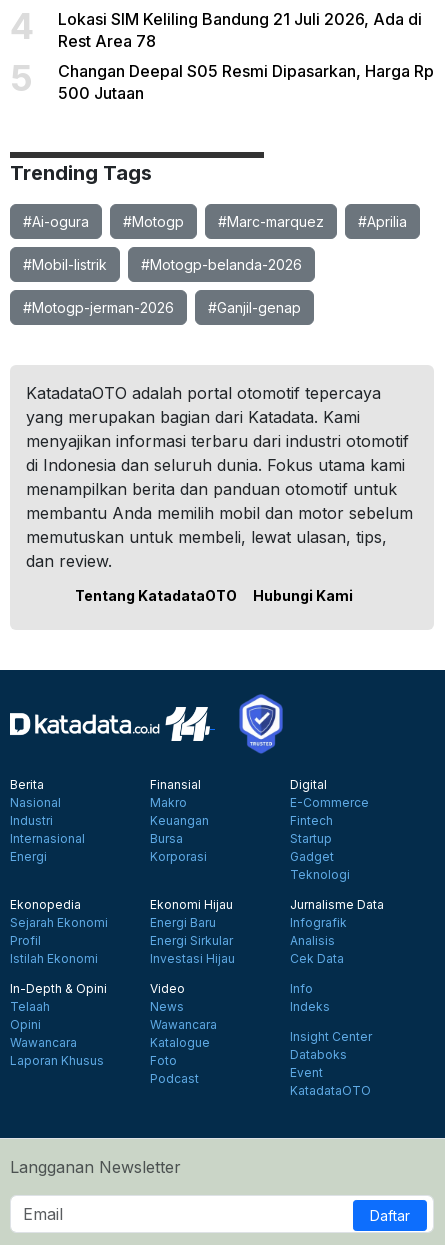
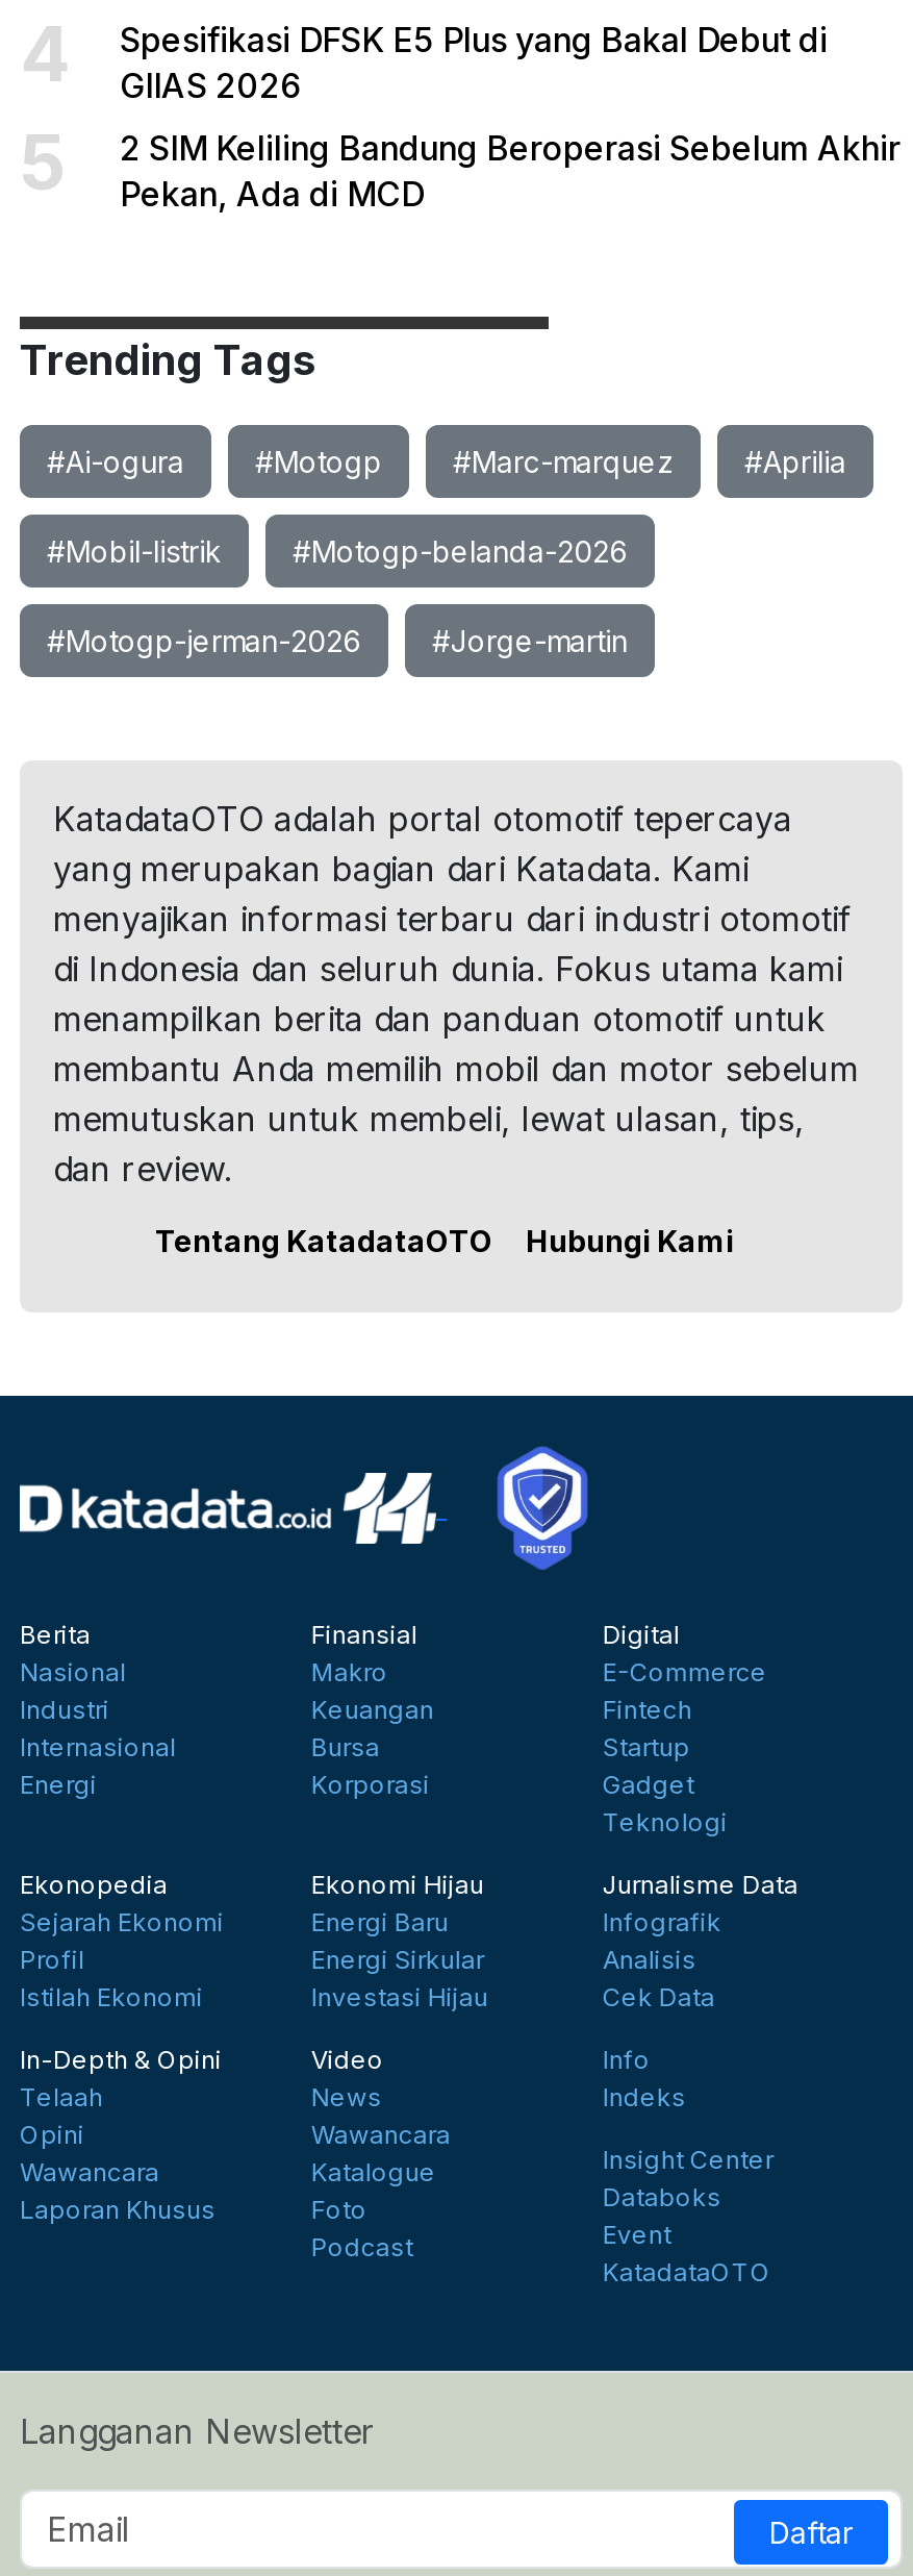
- Lokasi SIM Keliling Bandung 21 Juli 2026, Ada di
- Rest Area 78
+ Spesifikasi DFSK E5 Plus yang Bakal Debut di
+ GIIAS 2026

- Changan Deepal S05 Resmi Dipasarkan, Harga Rp
- 500 Jutaan
+ 2 SIM Keliling Bandung Beroperasi Sebelum Akhir
+ Pekan, Ada di MCD

- #Ganjil-genap
+ #Jorge-martin
